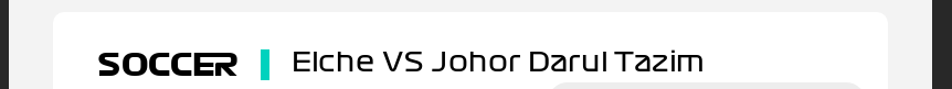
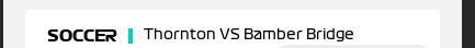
- Elche VS Johor Darul Tazim
+ Thornton VS Bamber Bridge
